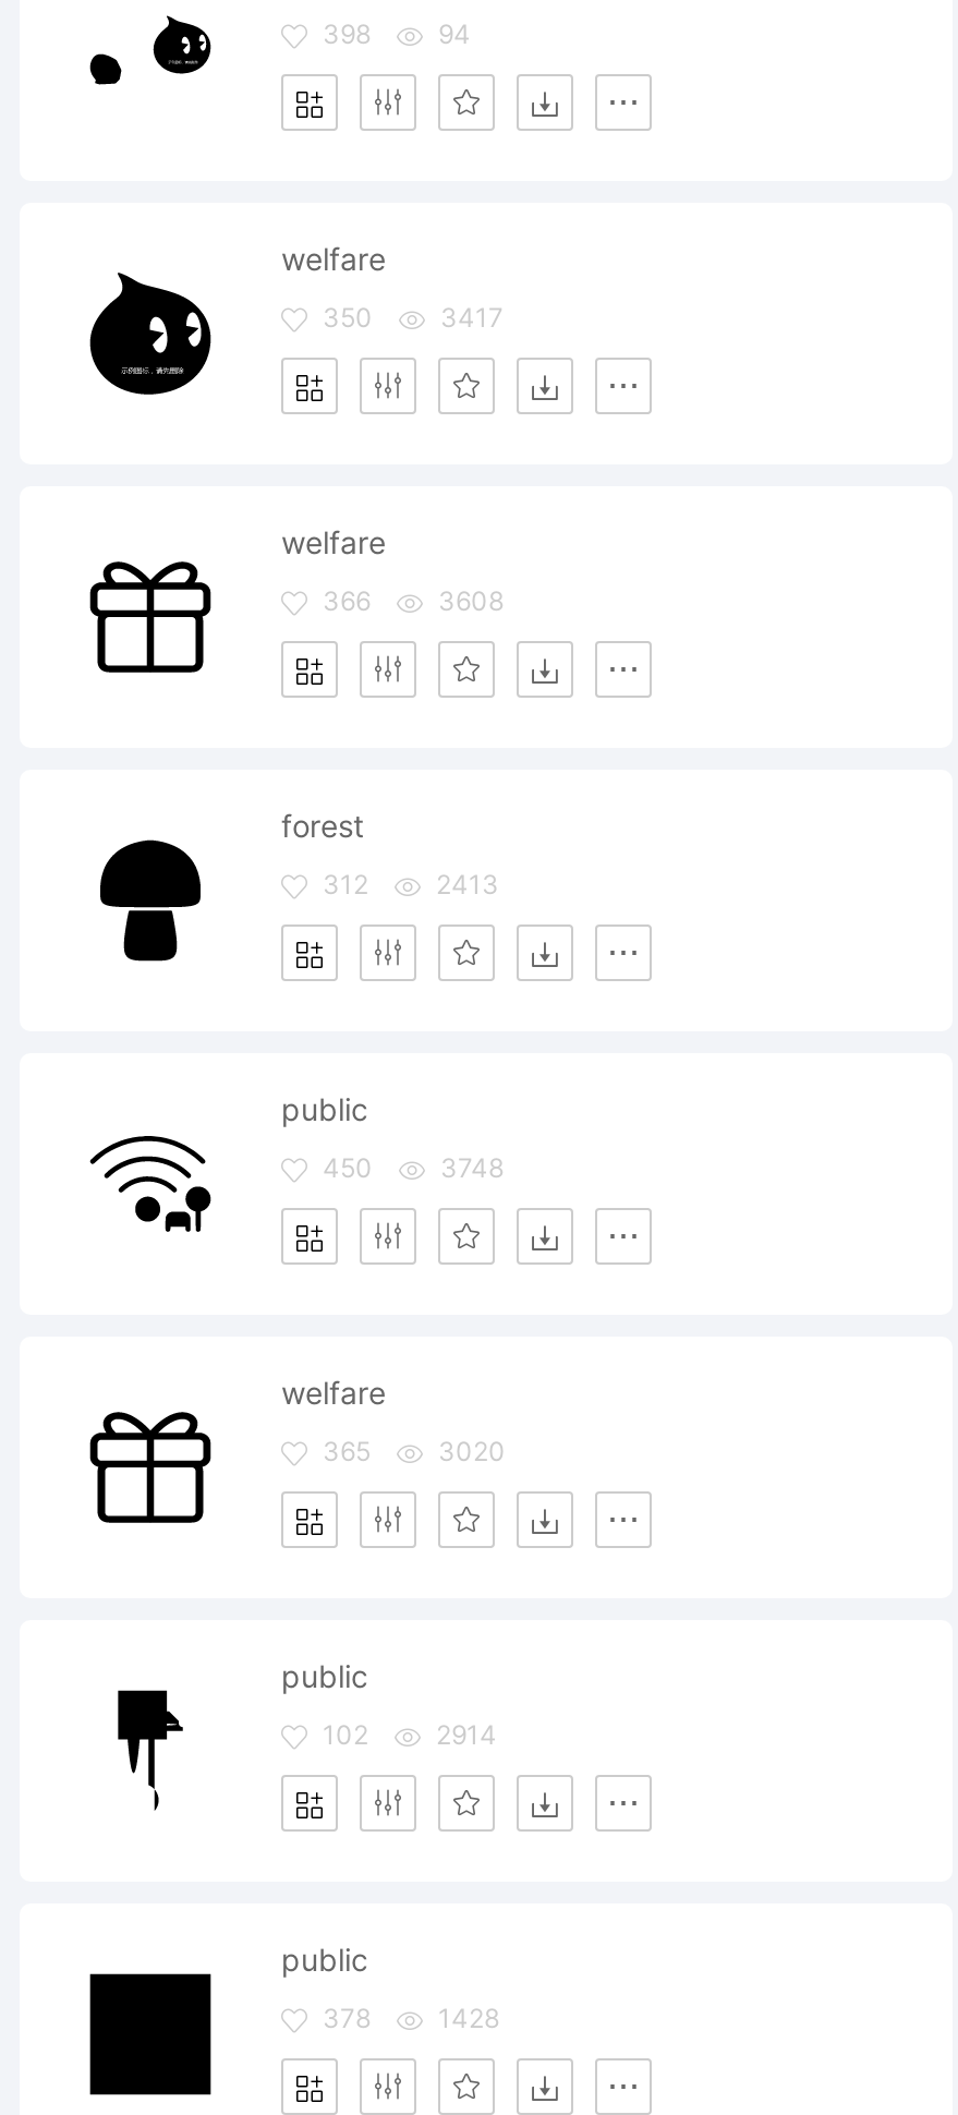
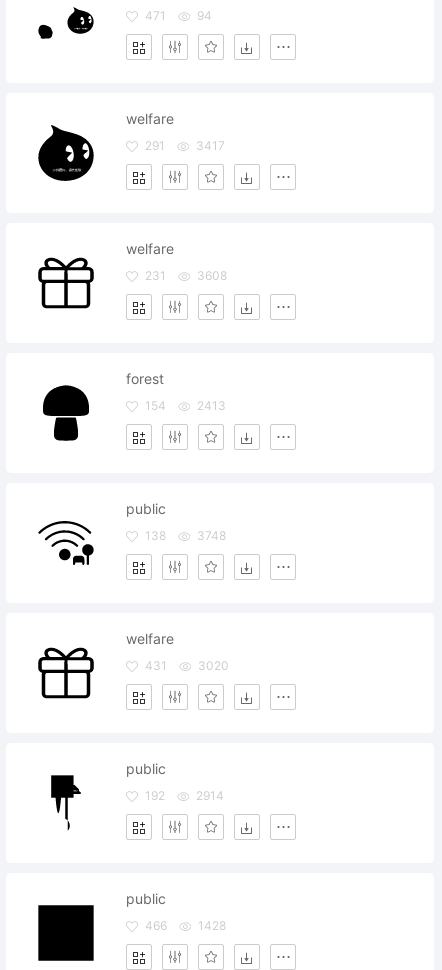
- 398
+ 471

- 350
+ 291

- 366
+ 231

- 312
+ 154

- 450
+ 138

- 365
+ 431

- 102
+ 192

- 378
+ 466
